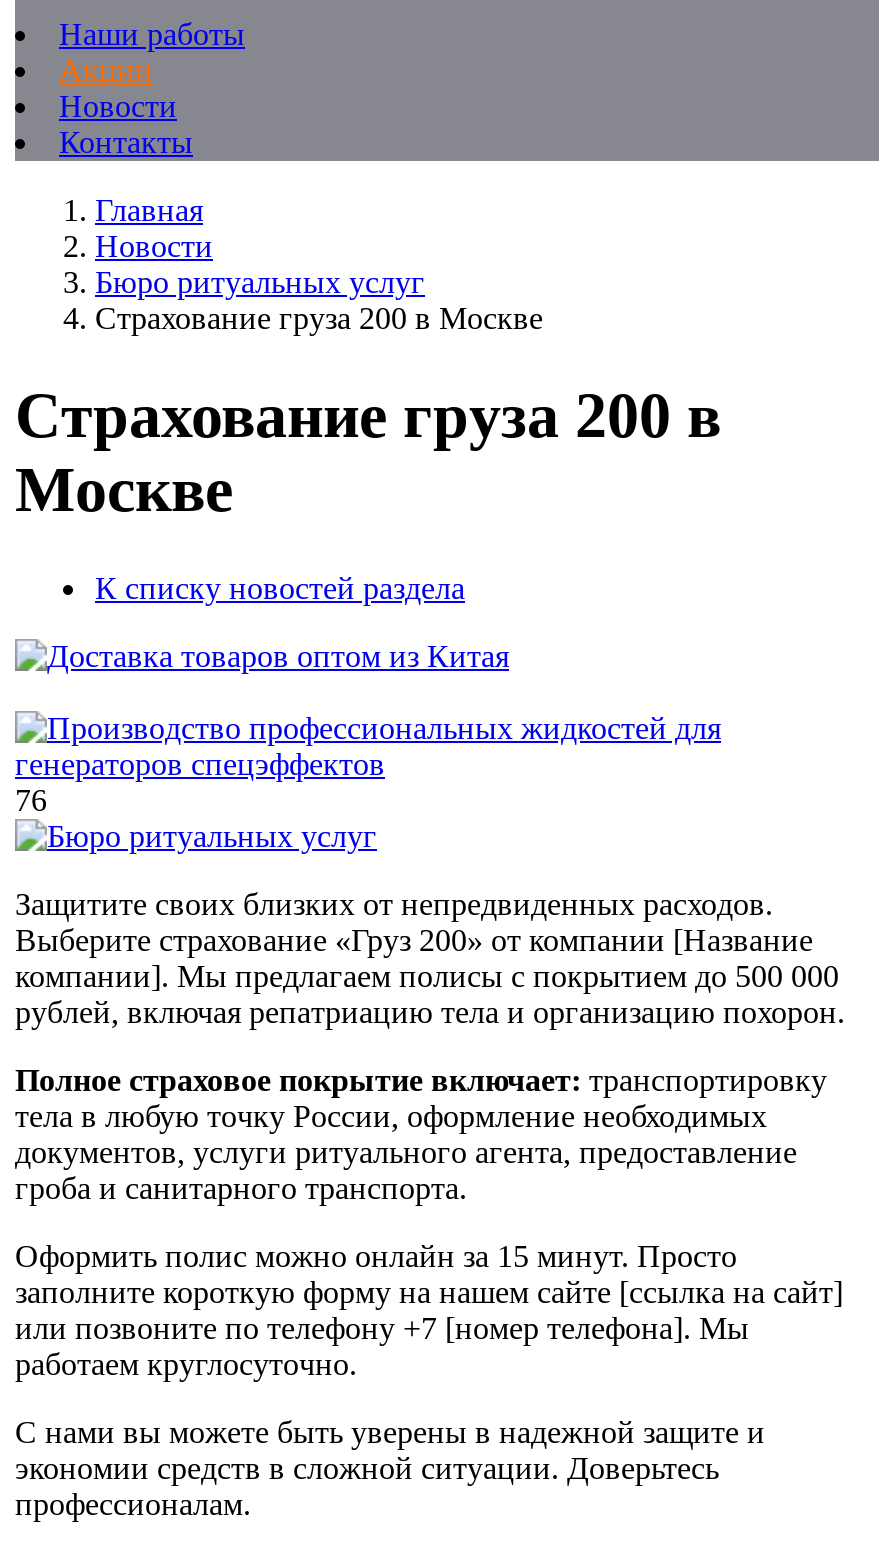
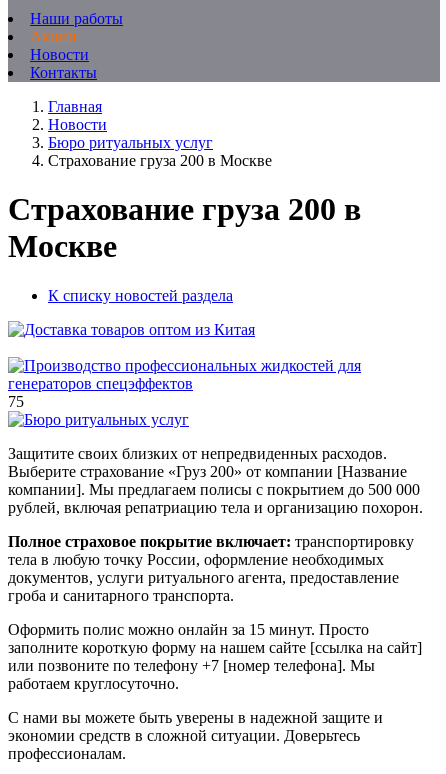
- 76
+ 75
